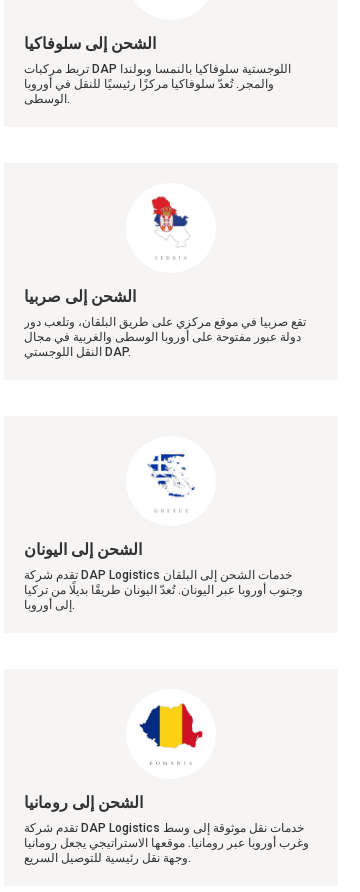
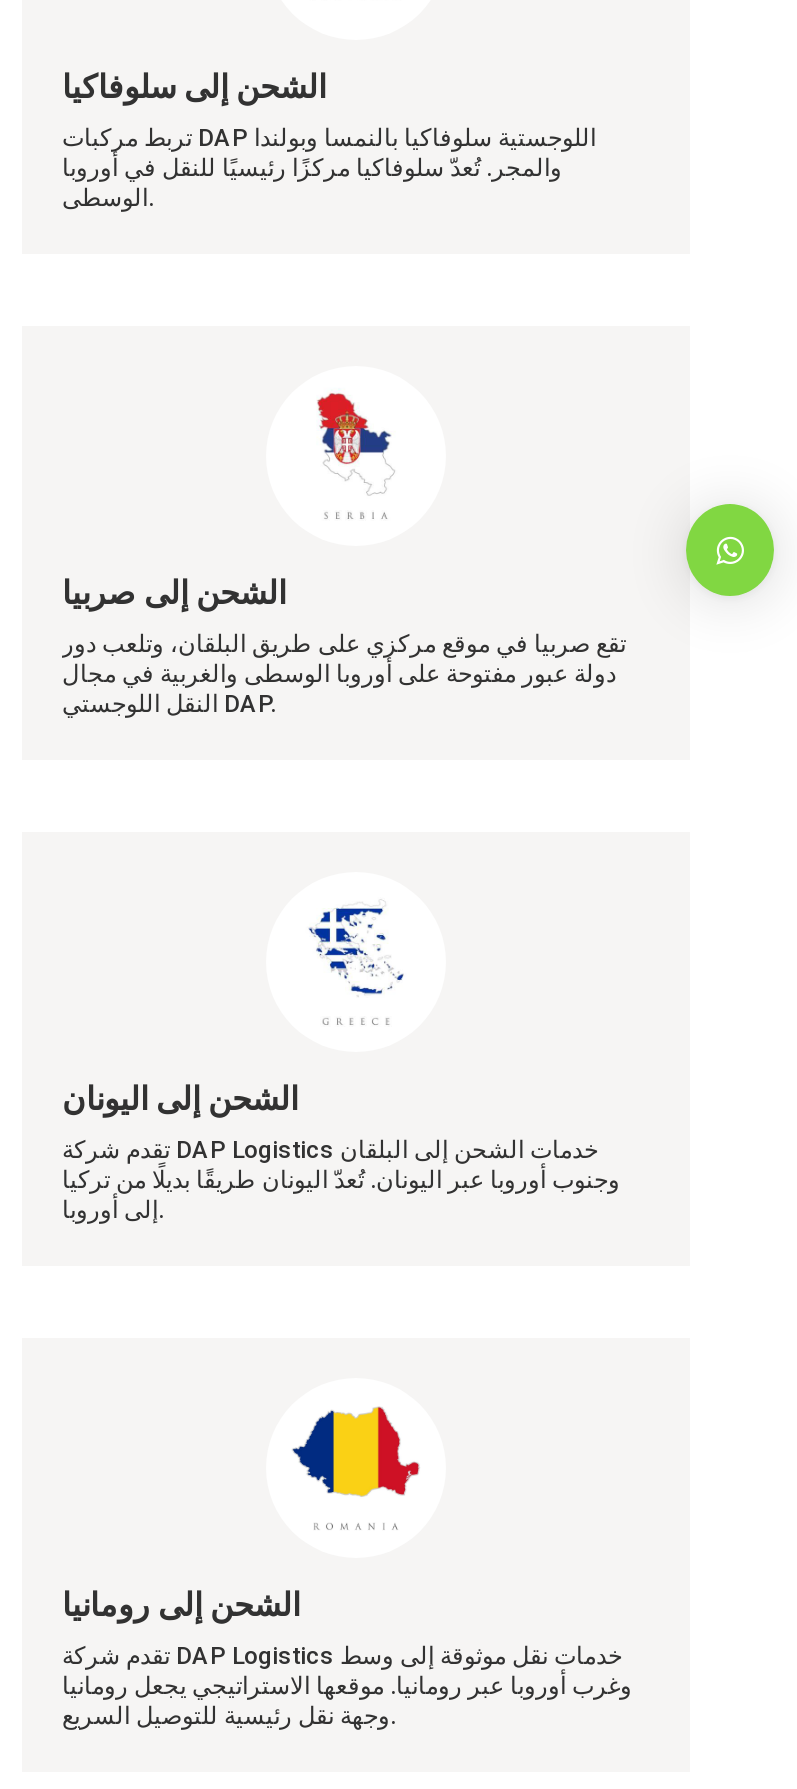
+ [image]
